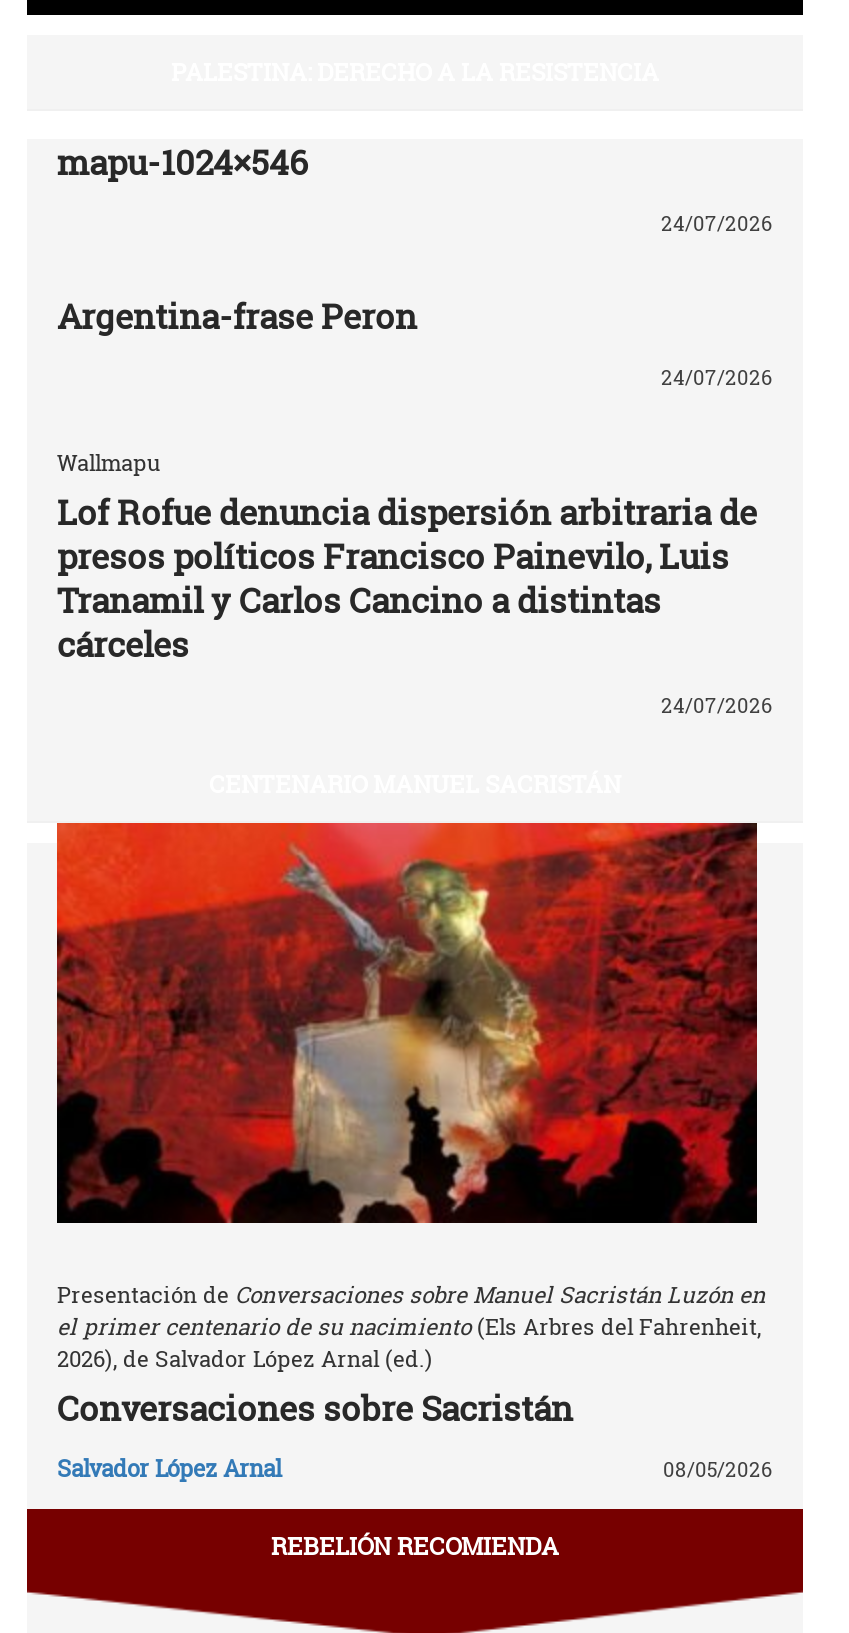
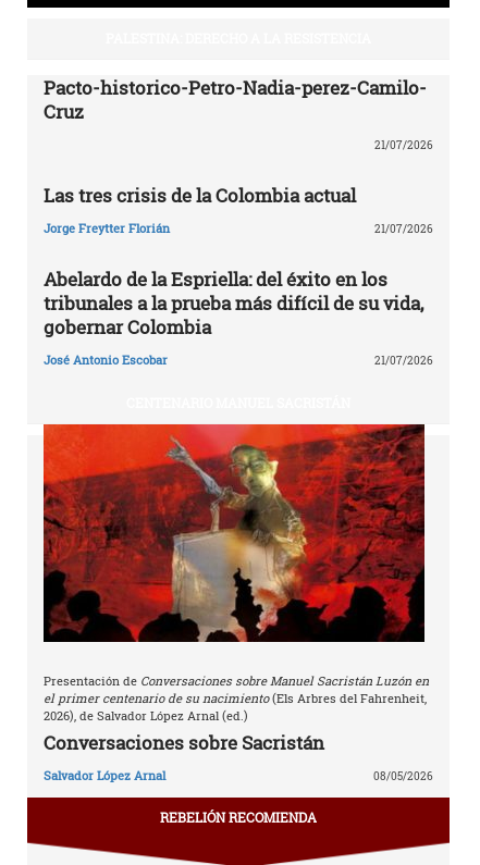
- mapu-1024×546
+ Pacto-historico-Petro-Nadia-perez-Camilo-
+ Cruz

- 24/07/2026
+ 21/07/2026

- Argentina-frase Peron
+ Las tres crisis de la Colombia actual

- 24/07/2026
+ Jorge Freytter Florián
+ 21/07/2026

- Wallmapu
- Lof Rofue denuncia dispersión arbitraria de
- presos políticos Francisco Painevilo, Luis
- Tranamil y Carlos Cancino a distintas
- cárceles
+ Abelardo de la Espriella: del éxito en los
+ tribunales a la prueba más difícil de su vida,
+ gobernar Colombia

- 24/07/2026
+ José Antonio Escobar
+ 21/07/2026
